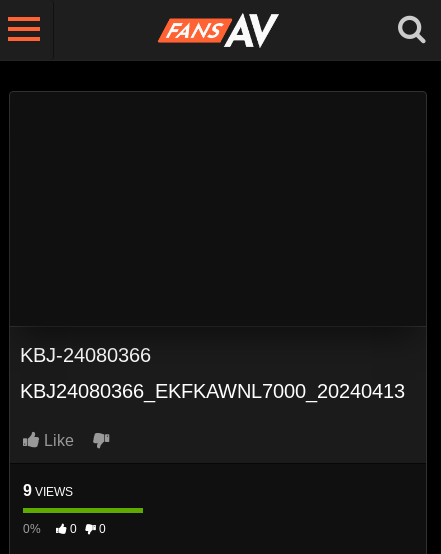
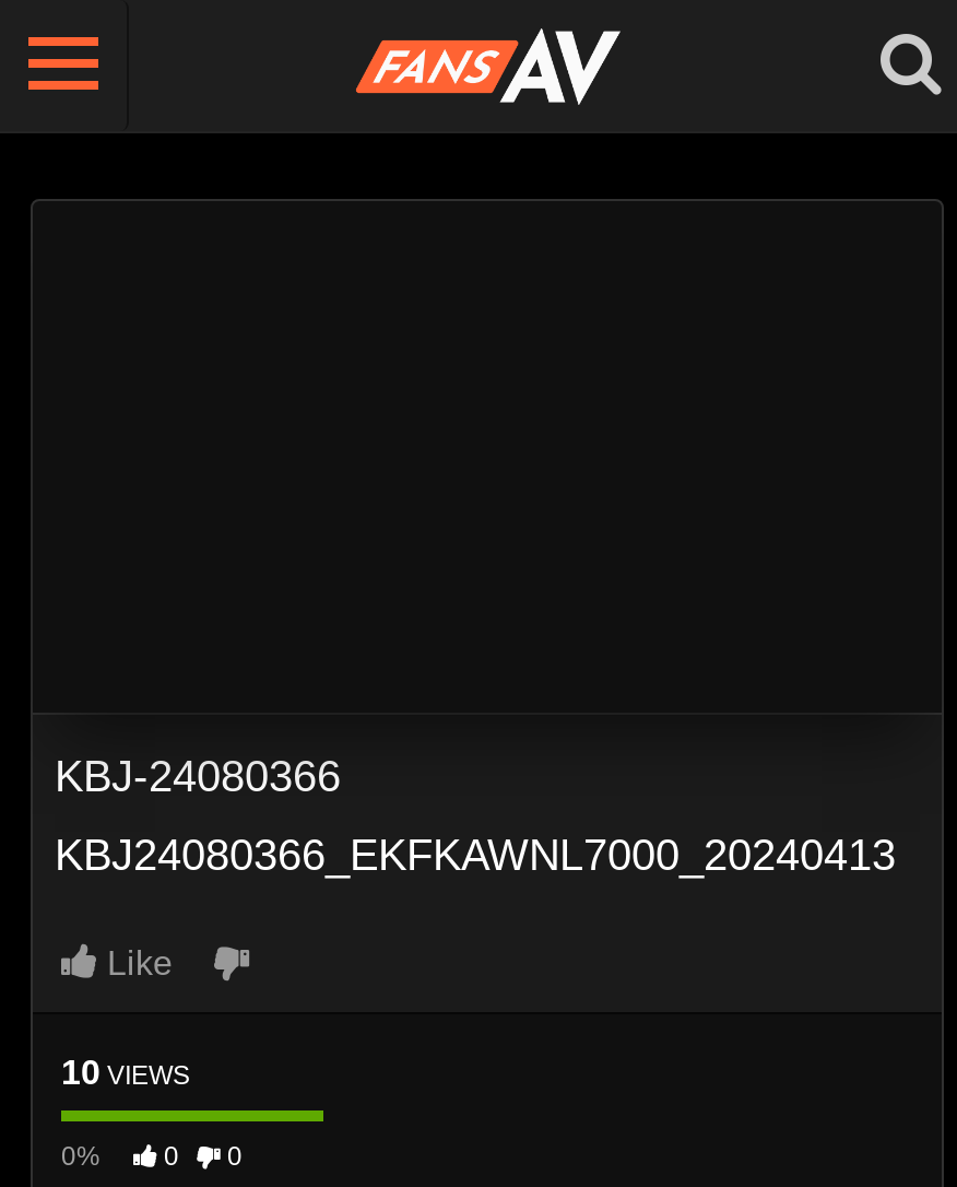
- 9 VIEWS
+ 10 VIEWS
